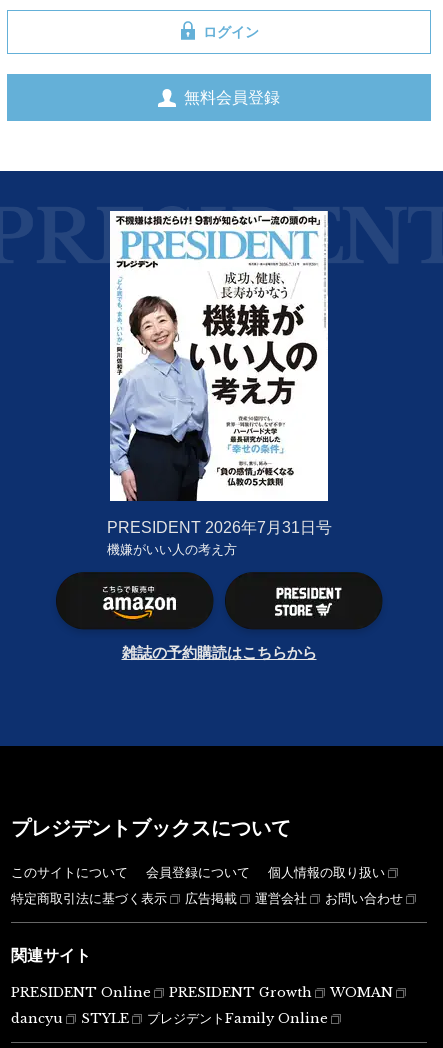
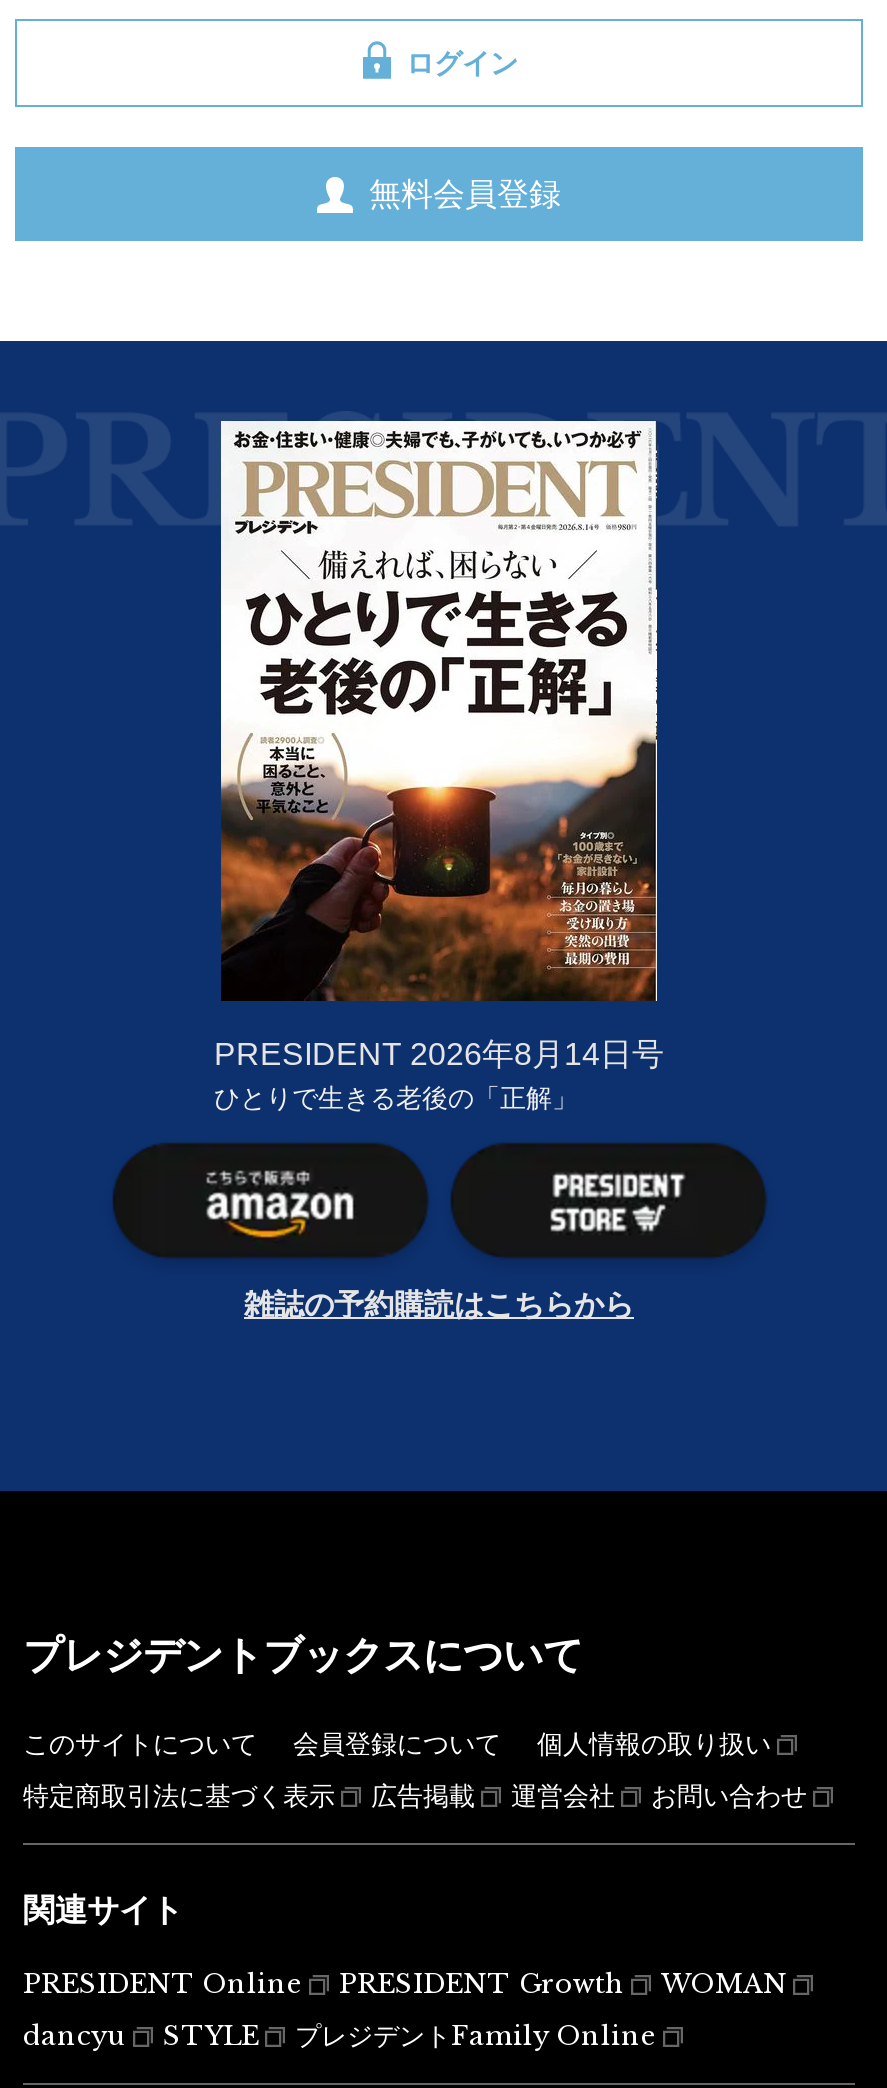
- [image]
- PRESIDENT 2026年7月31日号
- 機嫌がいい人の考え方
+ [image]
+ PRESIDENT 2026年8月14日号
+ ひとりで生きる老後の「正解」
